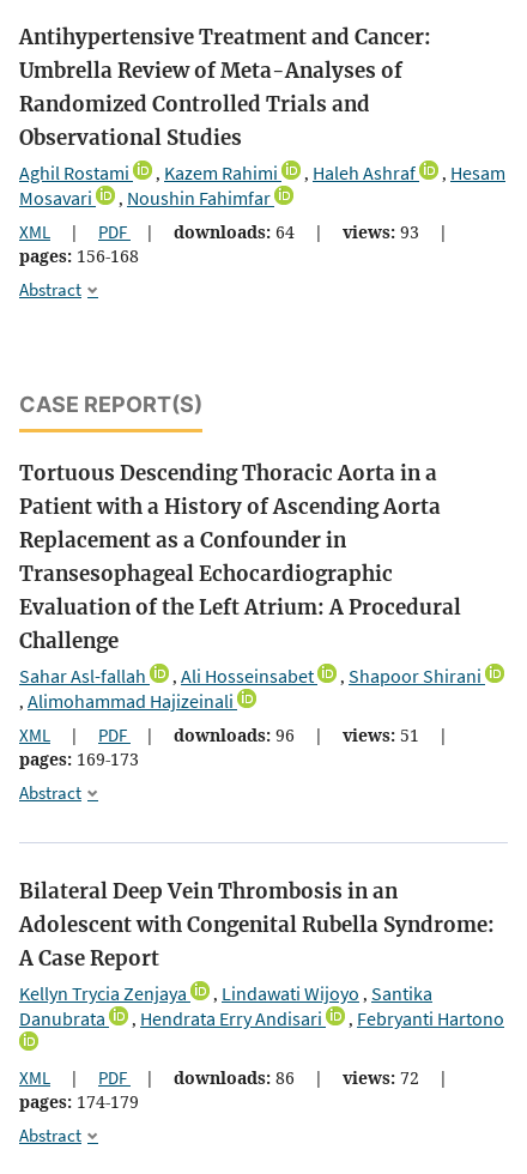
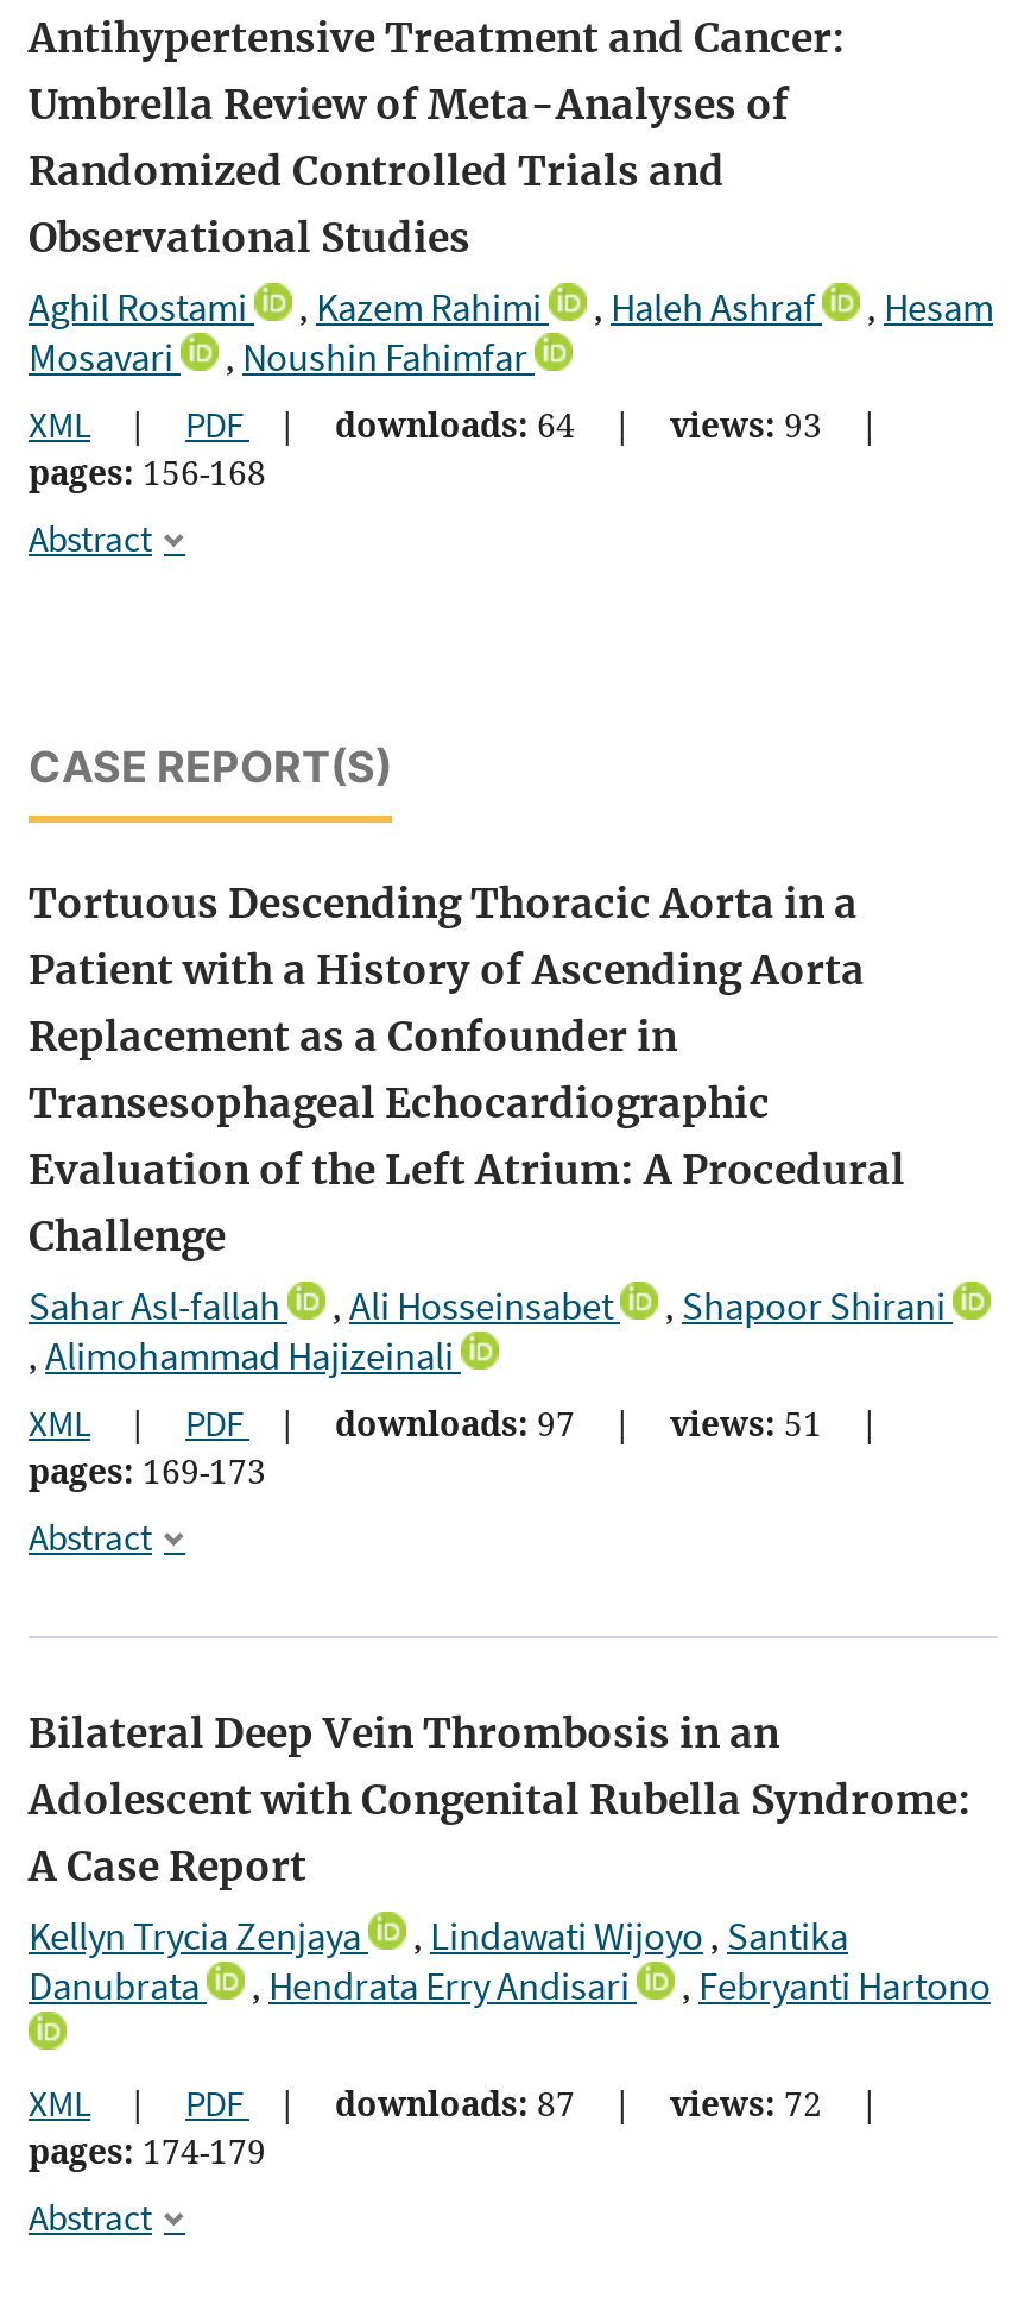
- downloads: 96
+ downloads: 97

- downloads: 86
+ downloads: 87
